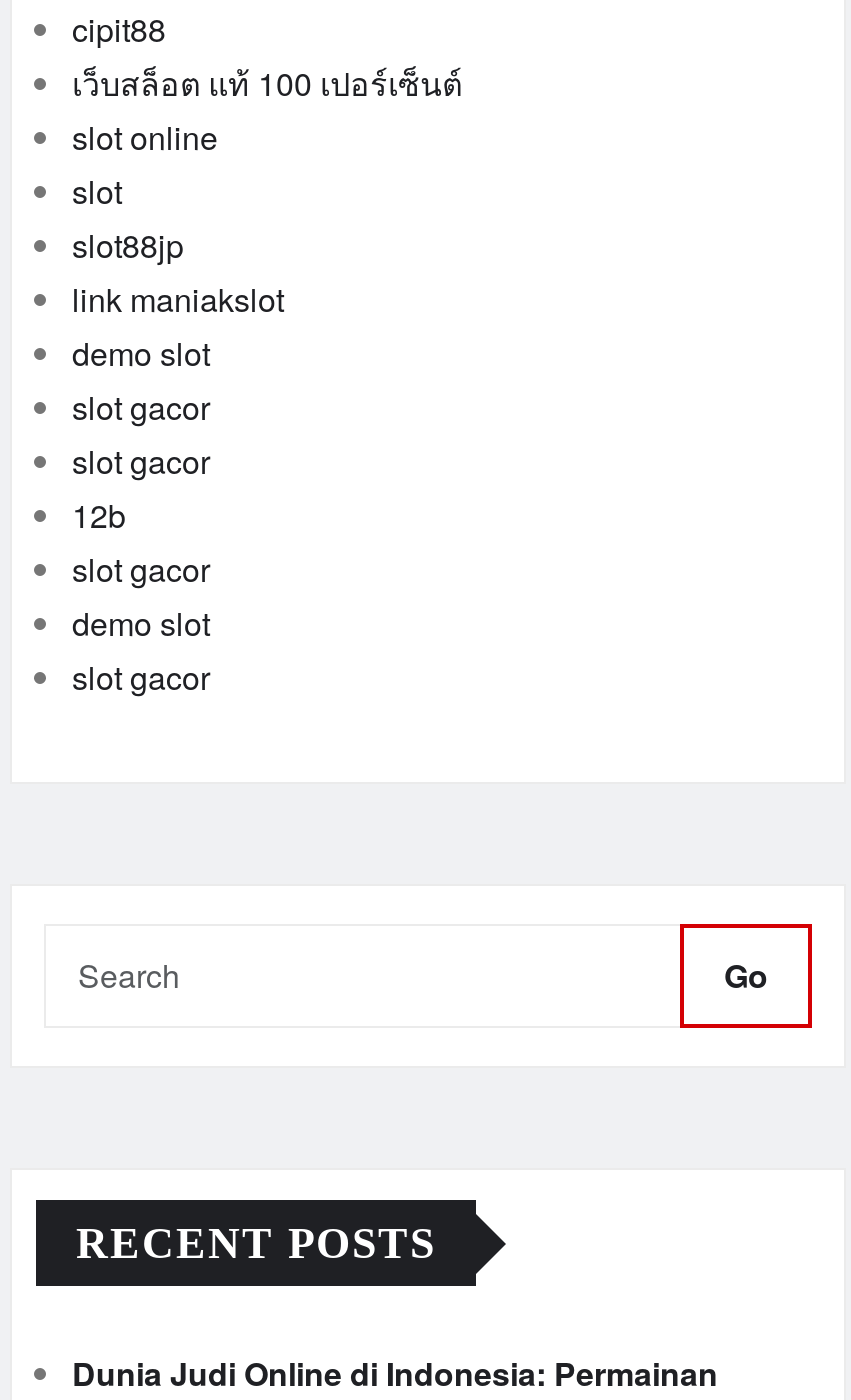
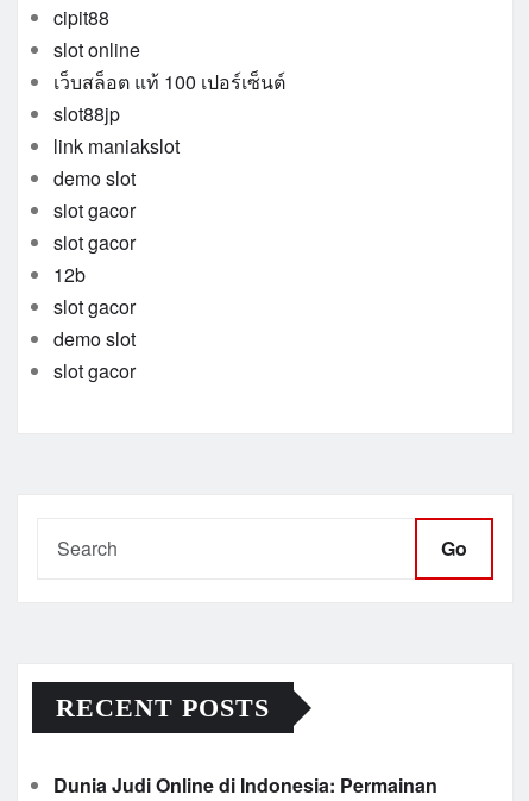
moved down: เว็บสล็อต แท้ 100 เปอร์เซ็นต์

- slot
